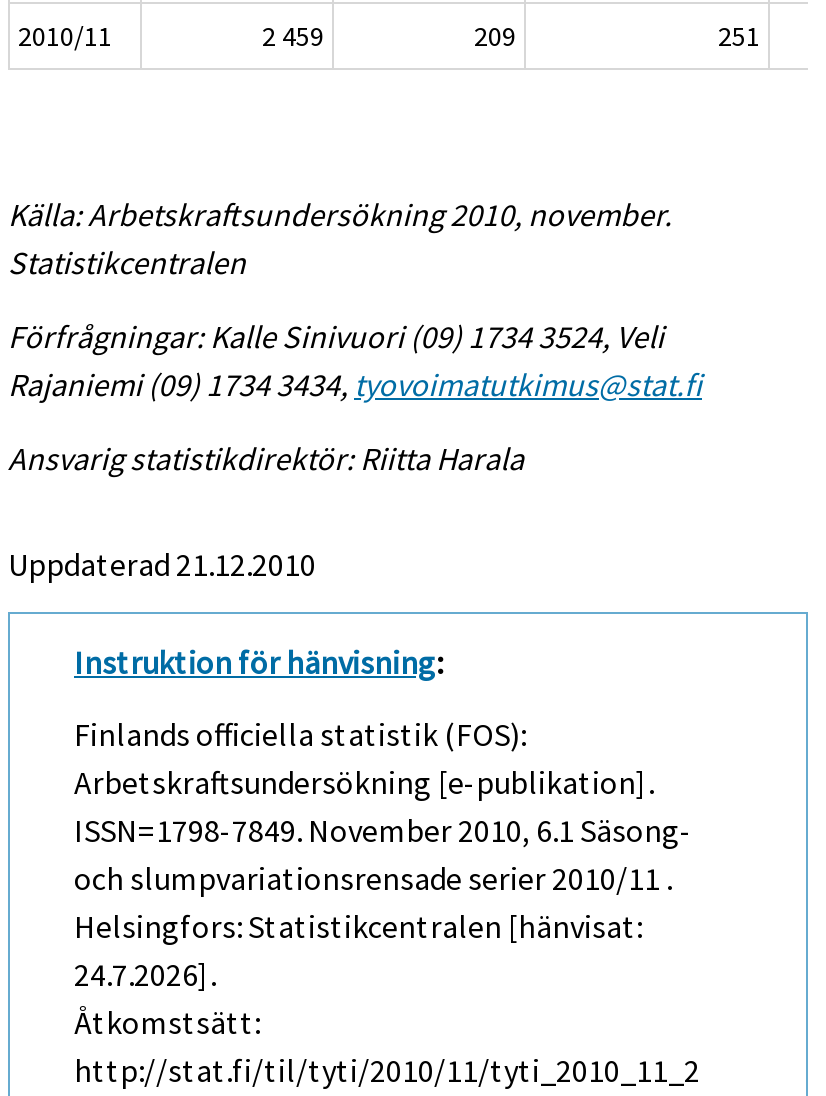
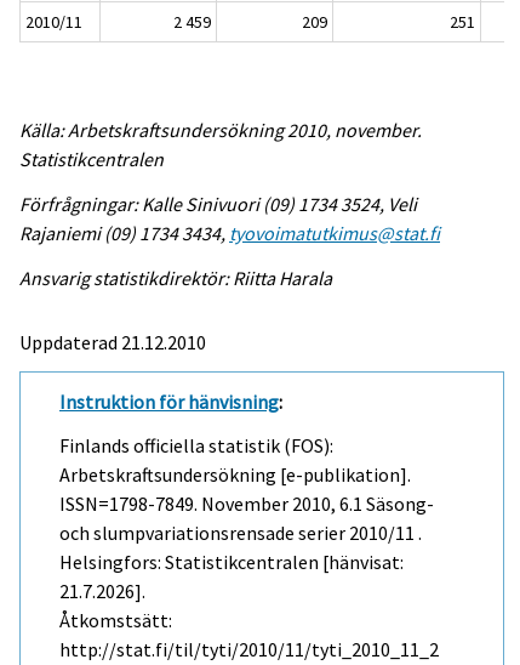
- 24.7.2026].
+ 21.7.2026].
